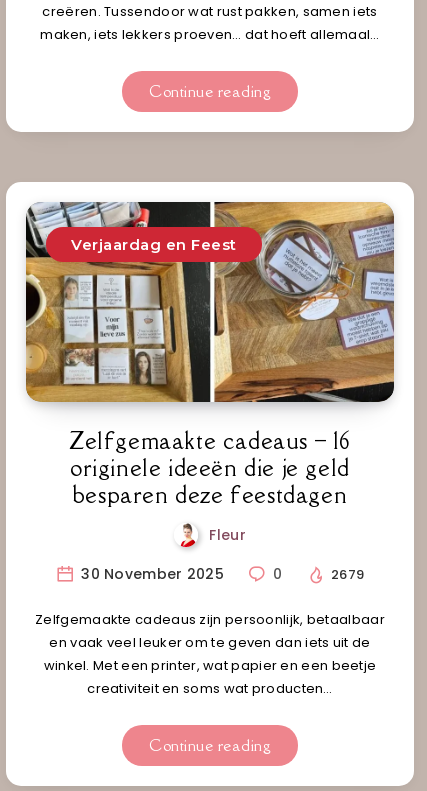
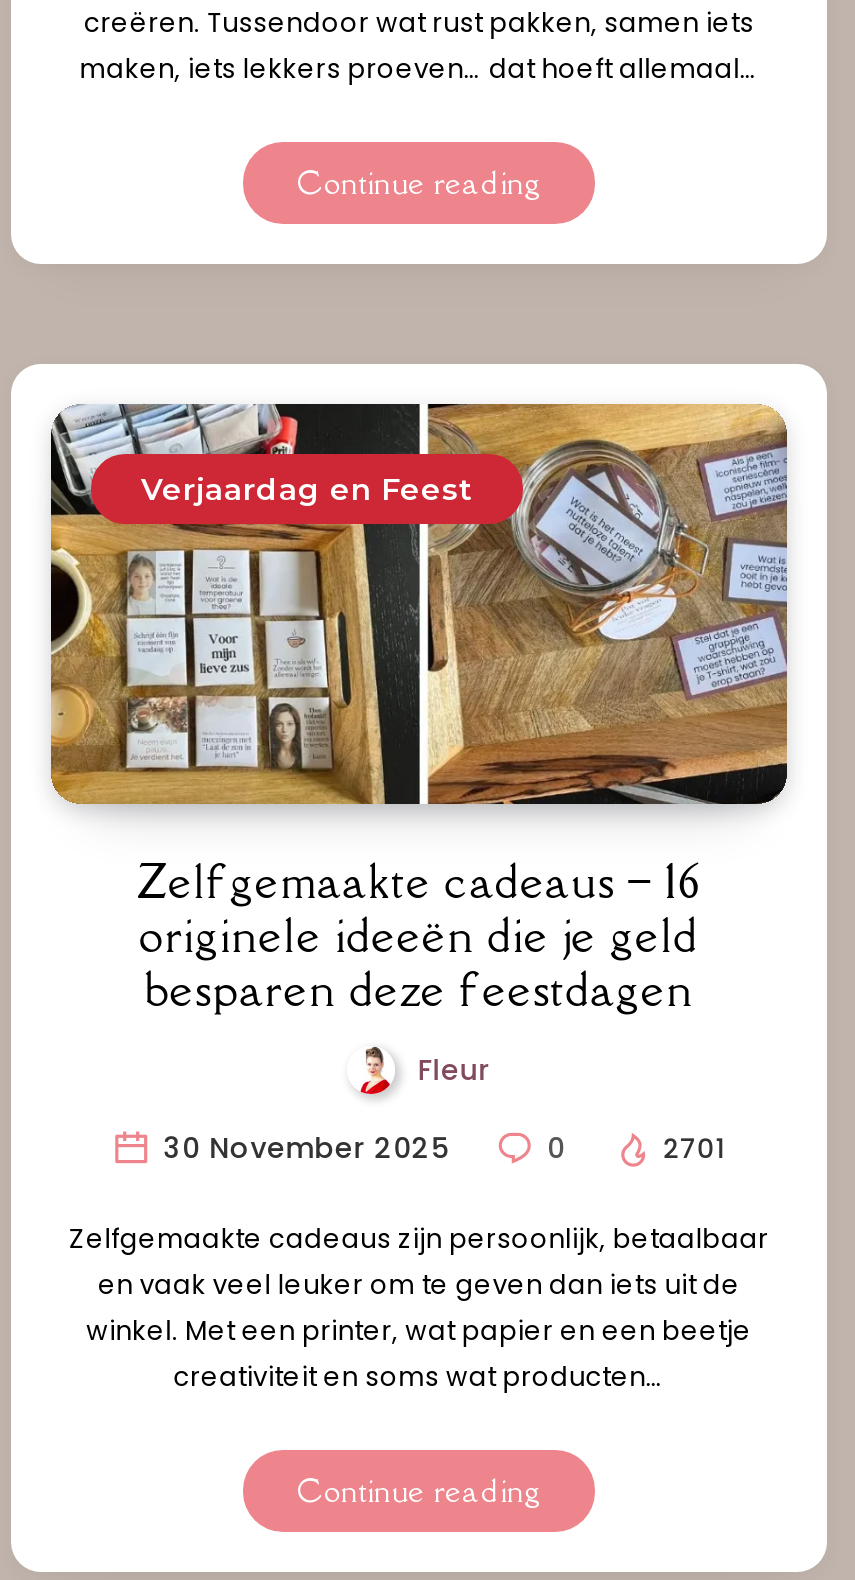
- 2679
+ 2701
